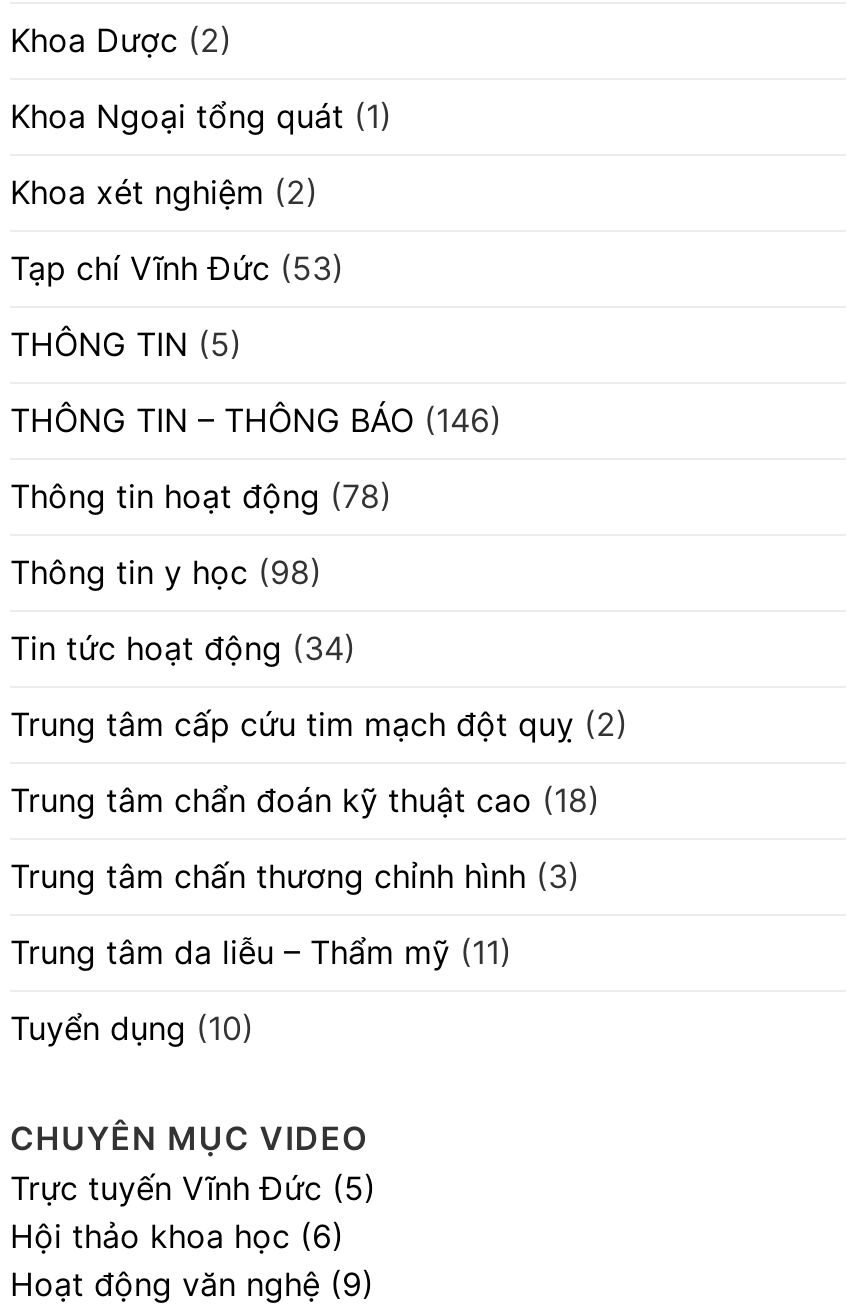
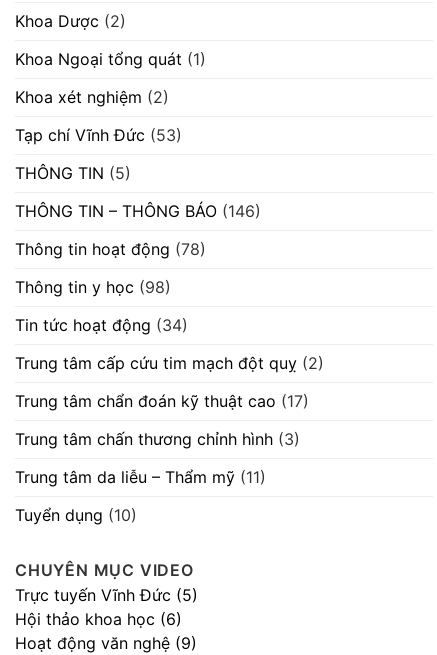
- Trung tâm chẩn đoán kỹ thuật cao (18)
+ Trung tâm chẩn đoán kỹ thuật cao (17)
